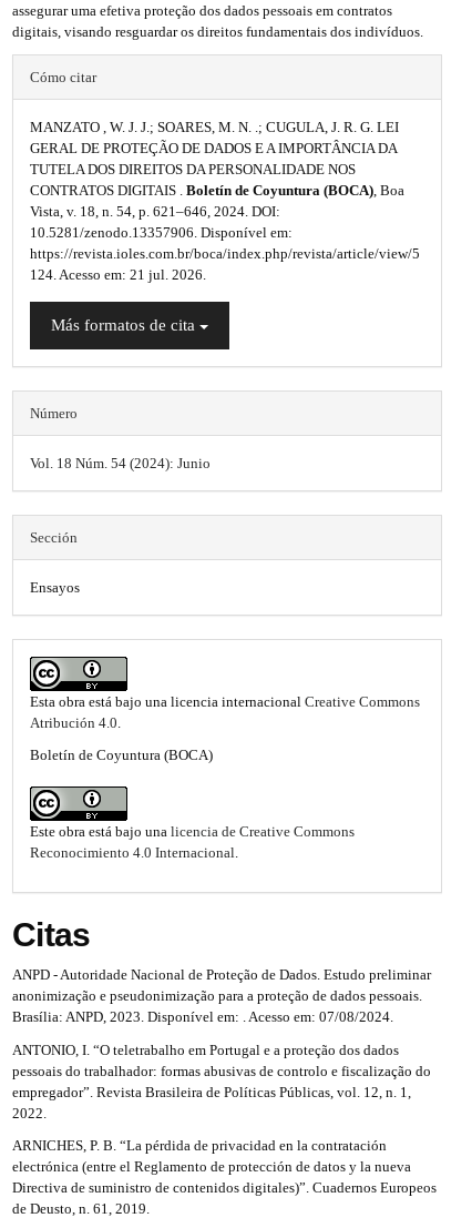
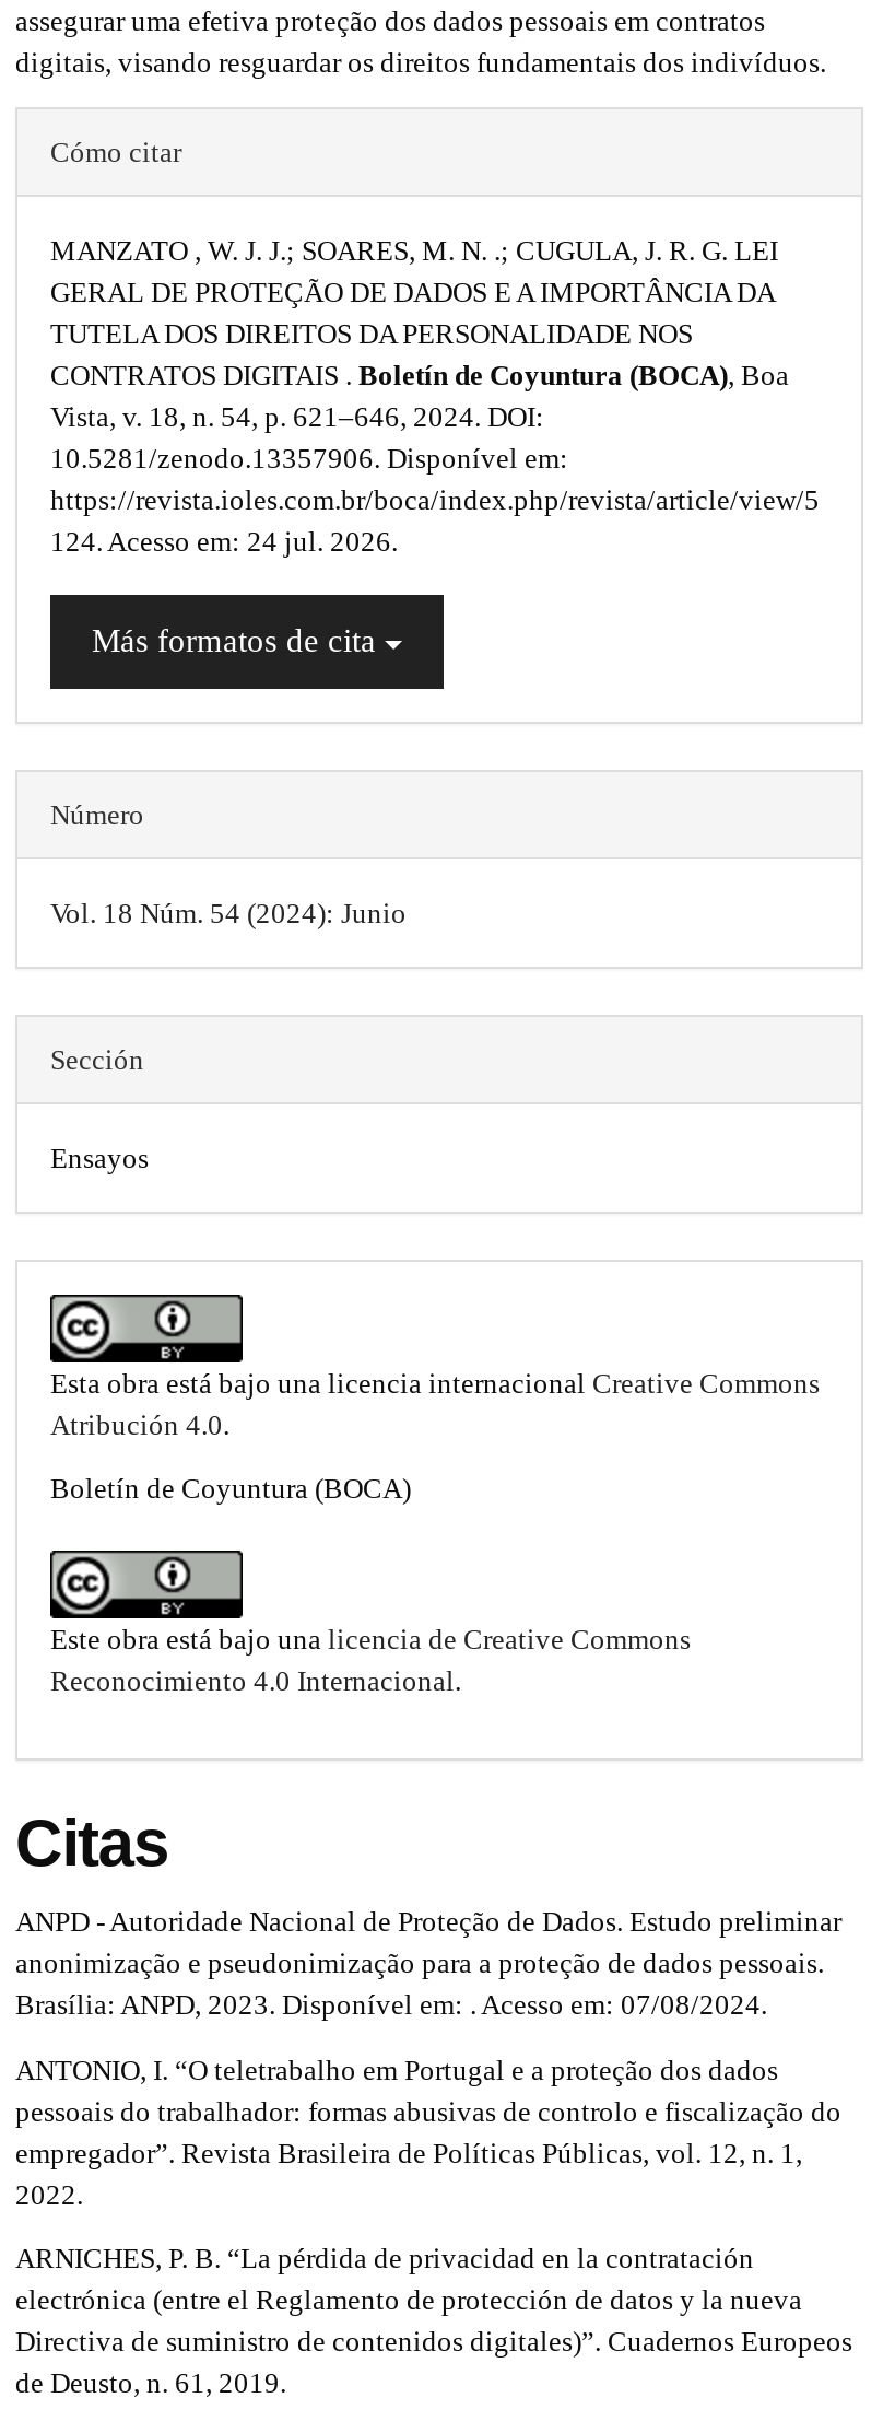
- 124. Acesso em: 21 jul. 2026.
+ 124. Acesso em: 24 jul. 2026.
